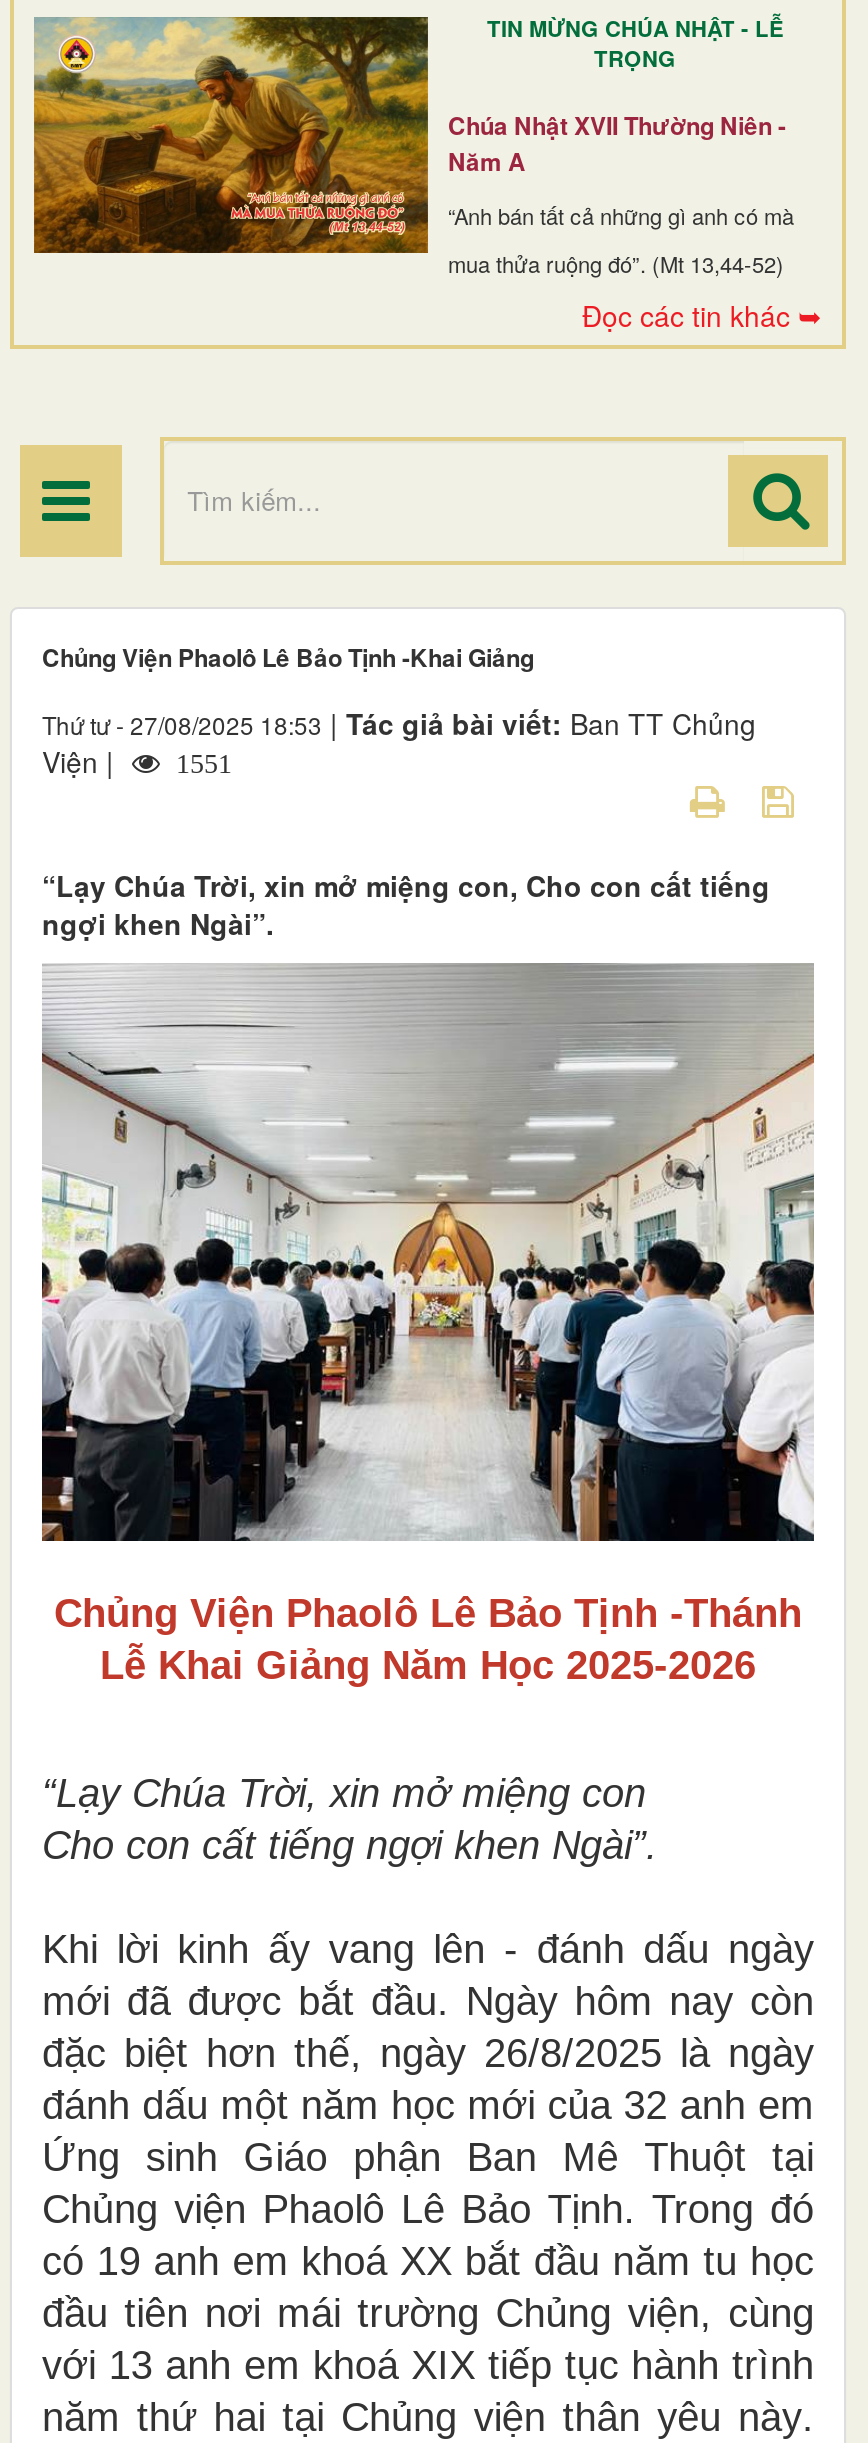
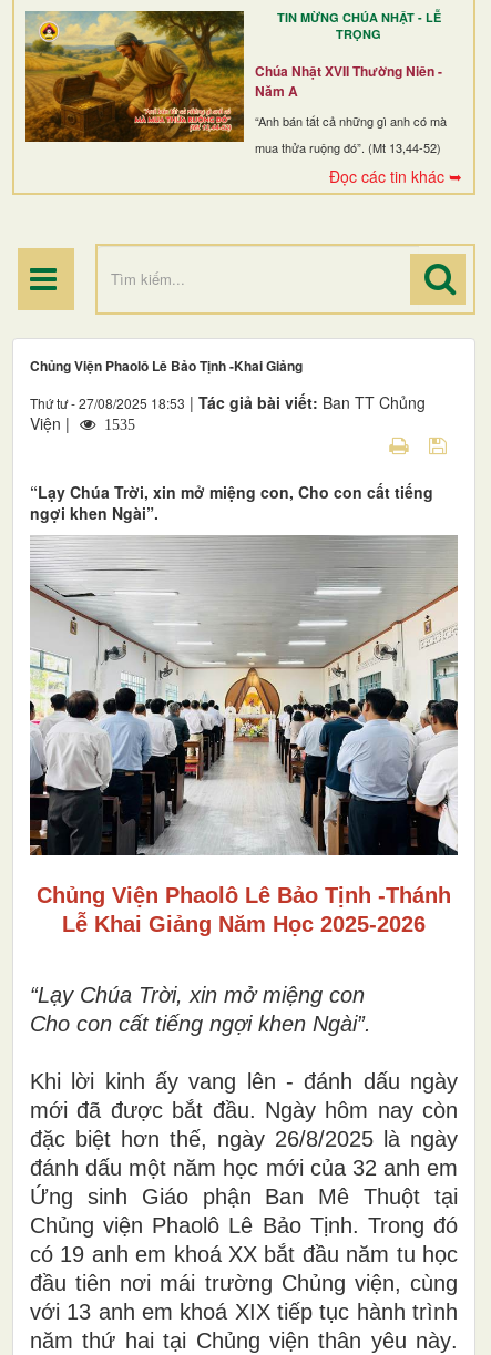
- 1551
+ 1535
